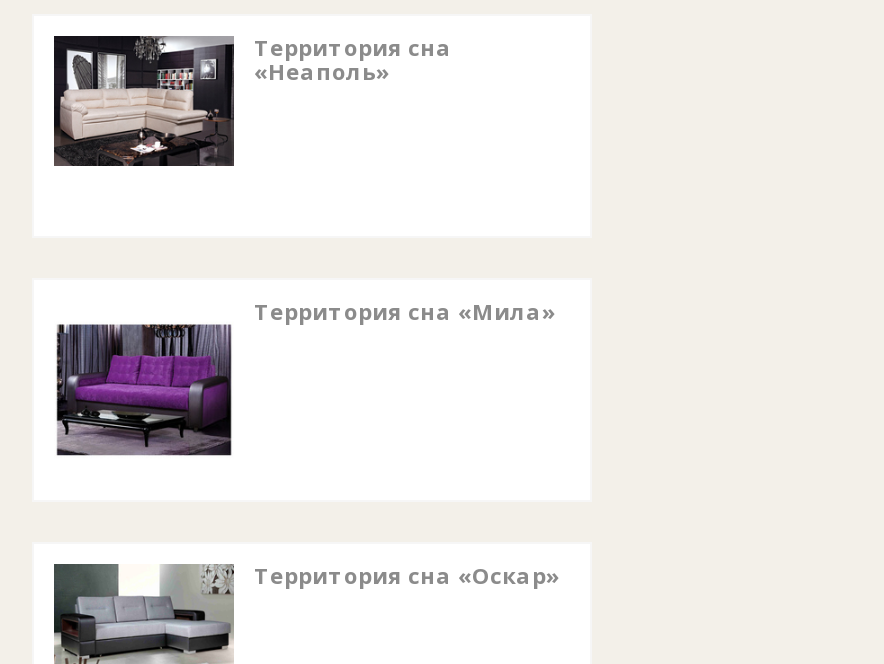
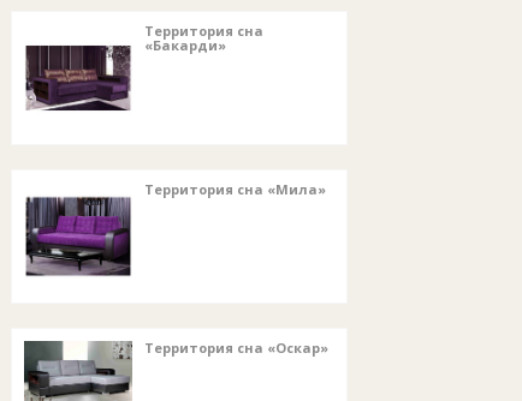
- [image]
- «Неаполь»
+ [image]
+ «Бакарди»
